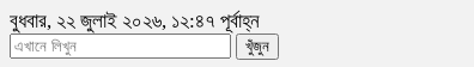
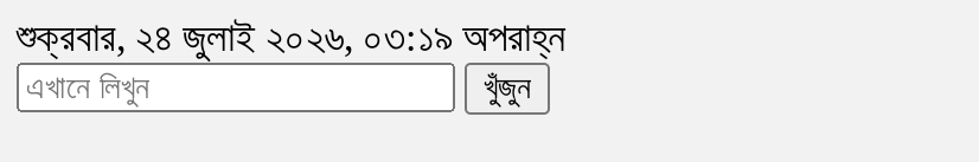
- বুধবার, ২২ জুলাই ২০২৬, ১২:৪৭ পূর্বাহ্ন
+ শুক্রবার, ২৪ জুলাই ২০২৬, ০৩:১৯ অপরাহ্ন
